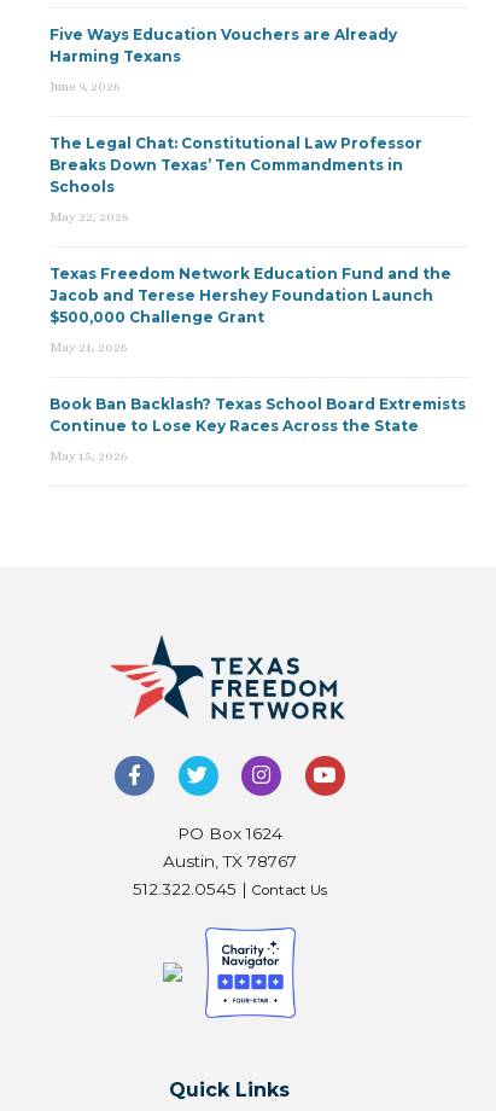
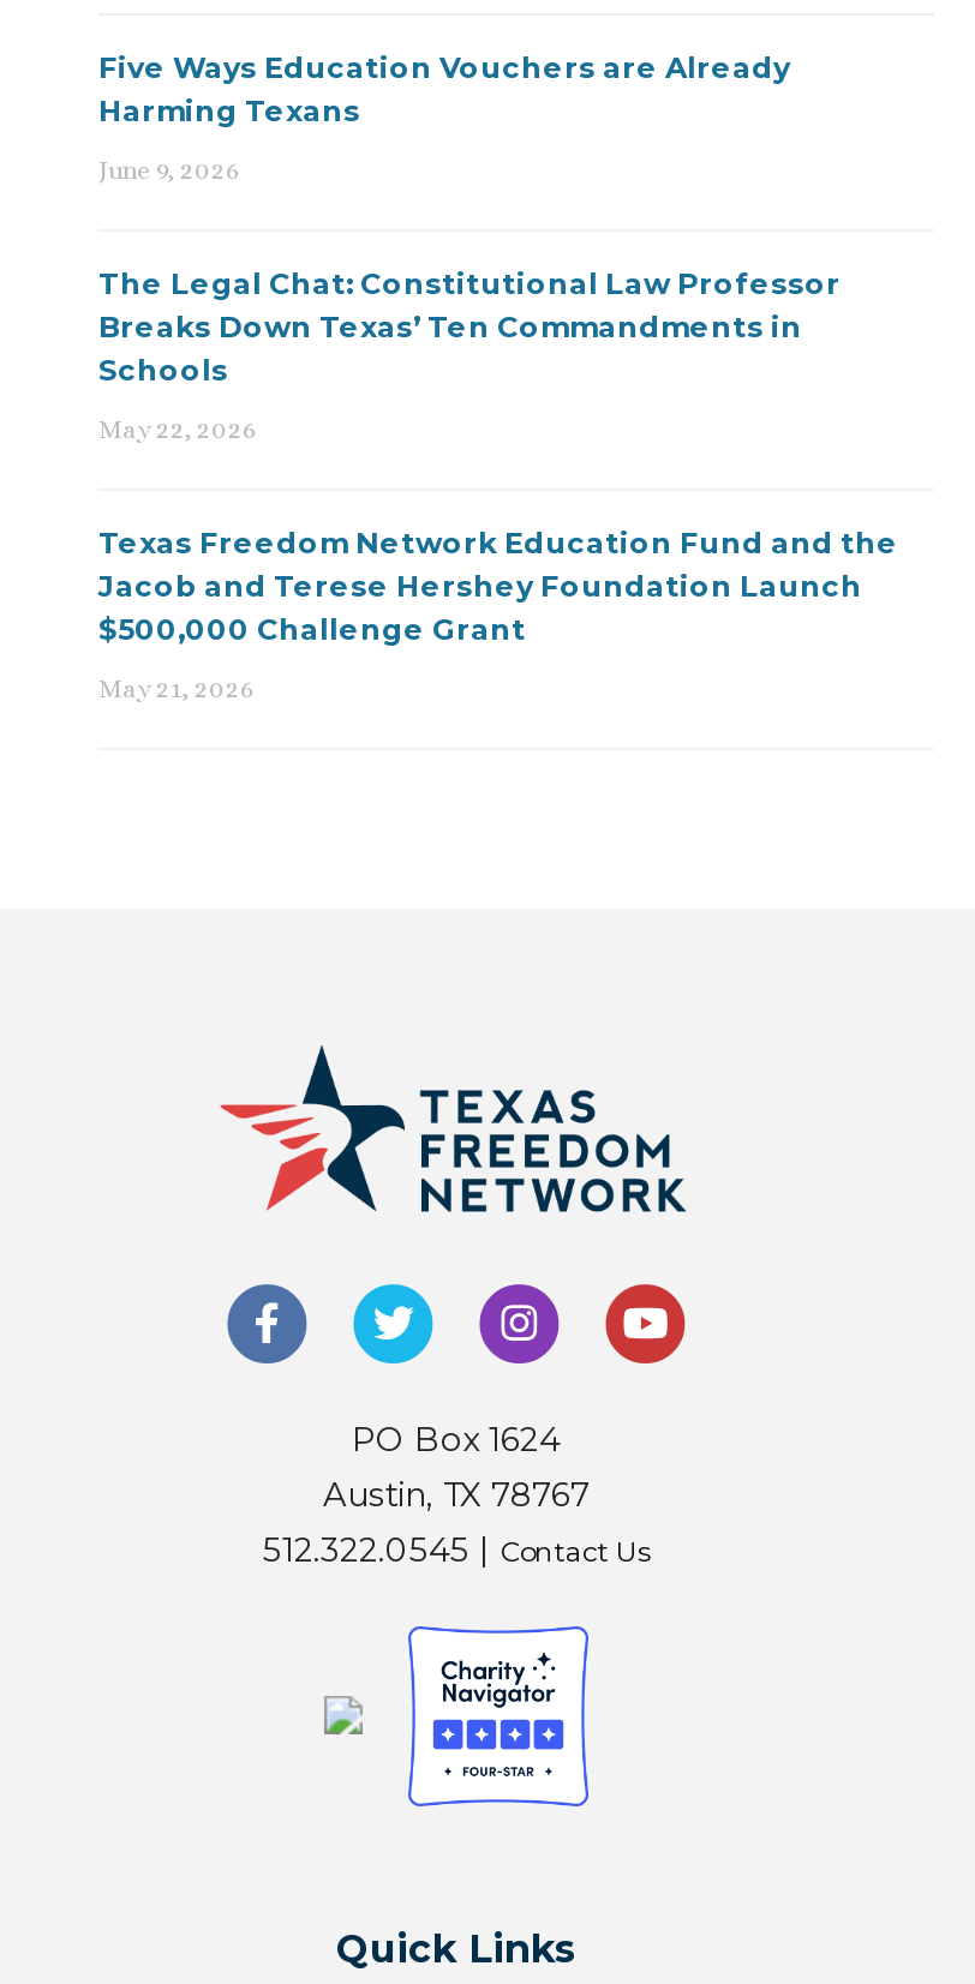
- Book Ban Backlash? Texas School Board Extremists
- Continue to Lose Key Races Across the State
- May 15, 2026
